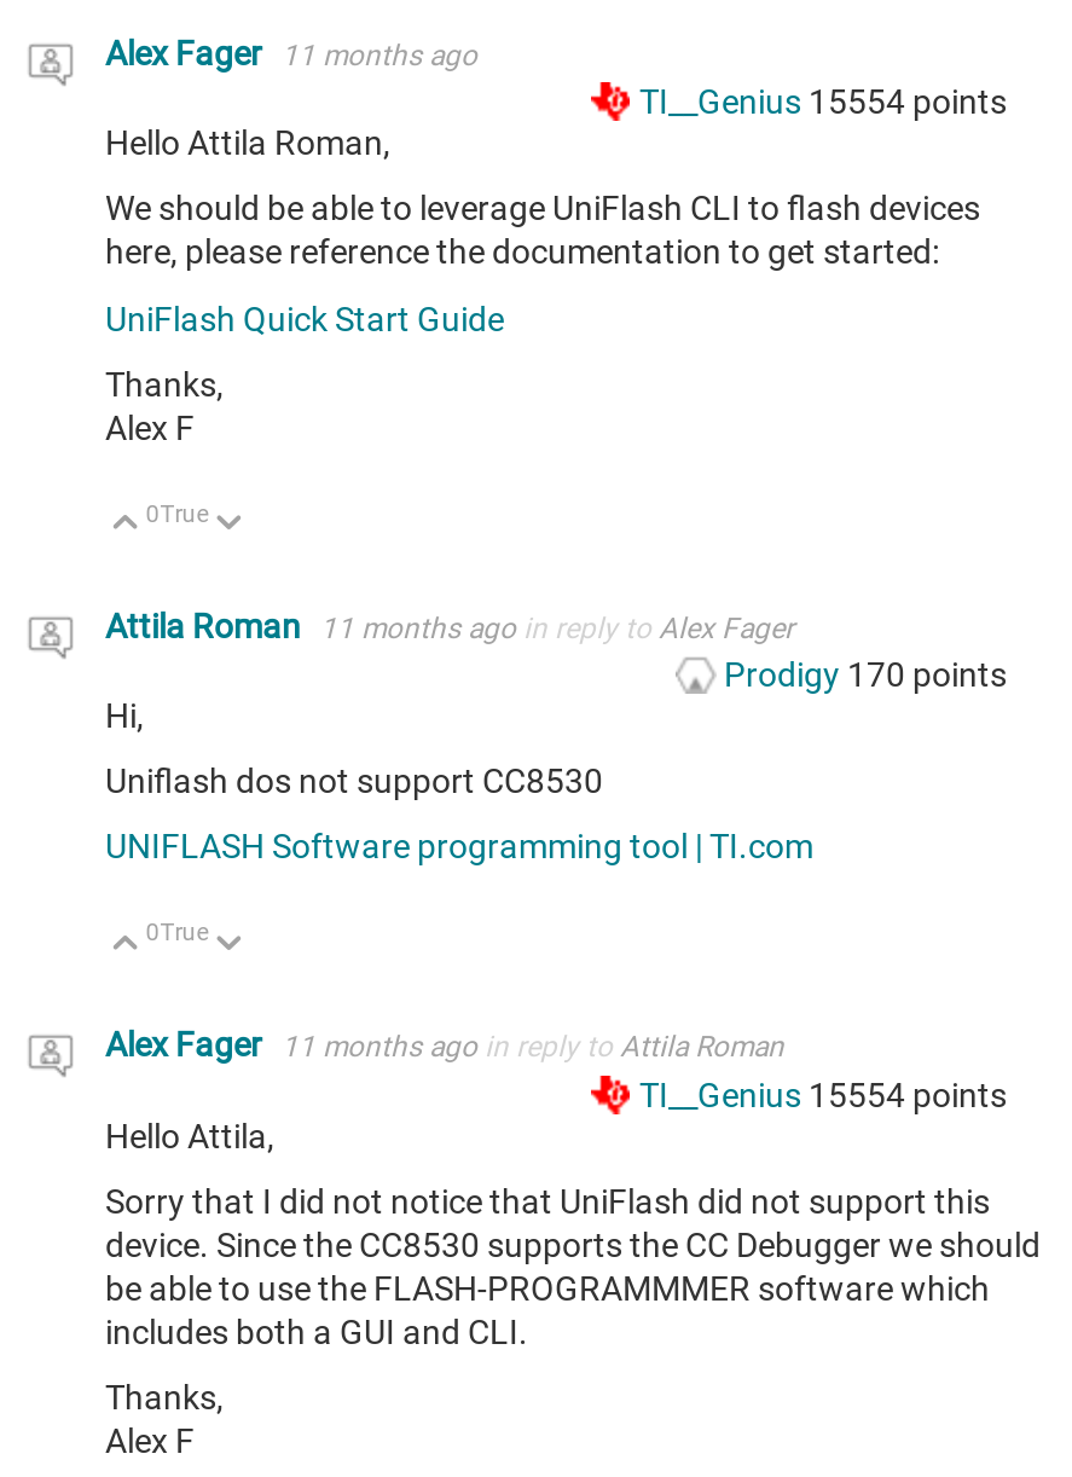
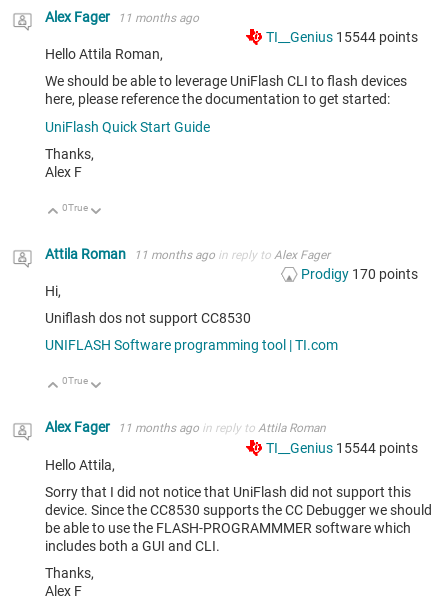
- TI__Genius 15554 points
+ TI__Genius 15544 points

- TI__Genius 15554 points
+ TI__Genius 15544 points
